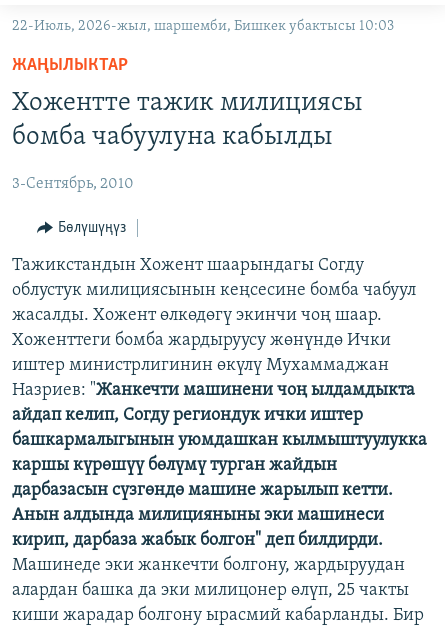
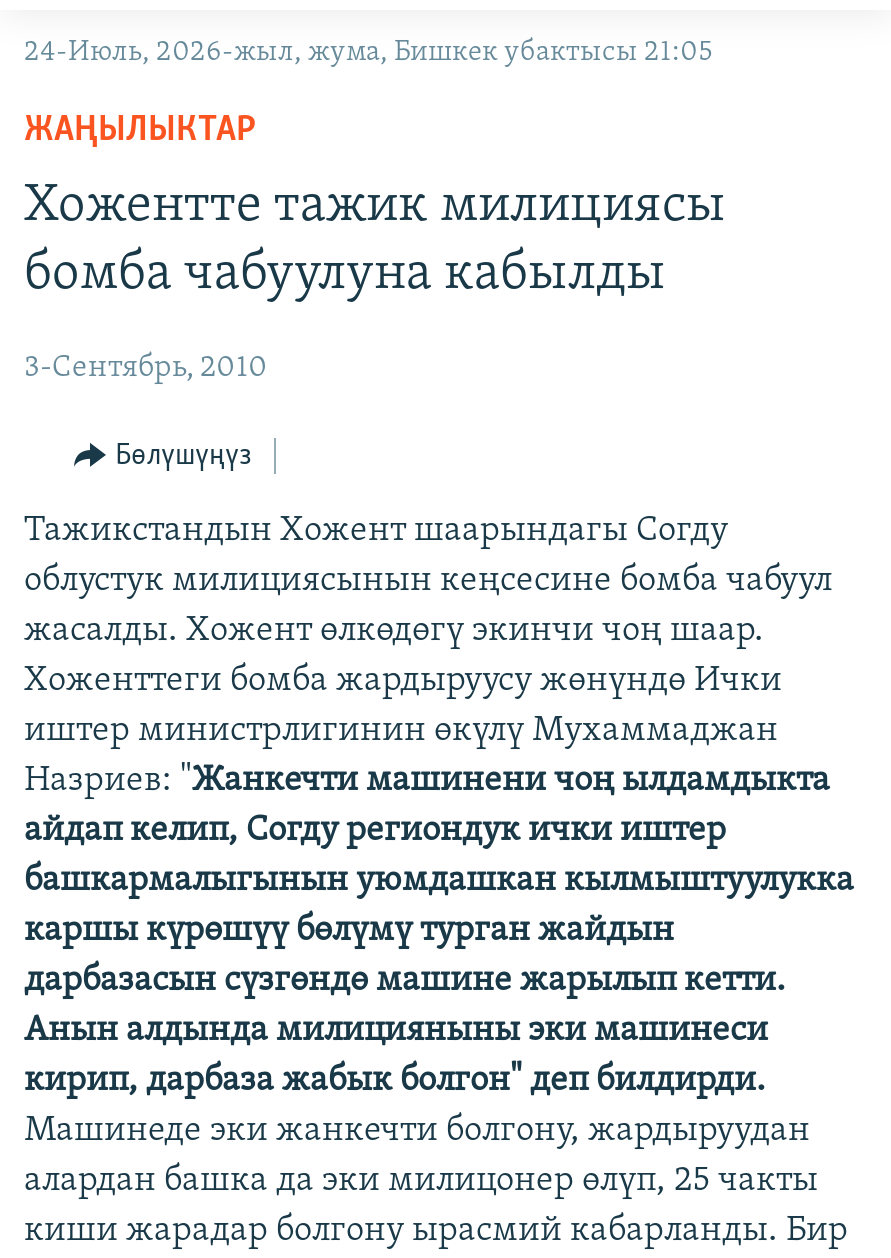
- 22-Июль, 2026-жыл, шаршемби, Бишкек убактысы 10:03
+ 24-Июль, 2026-жыл, жума, Бишкек убактысы 21:05
